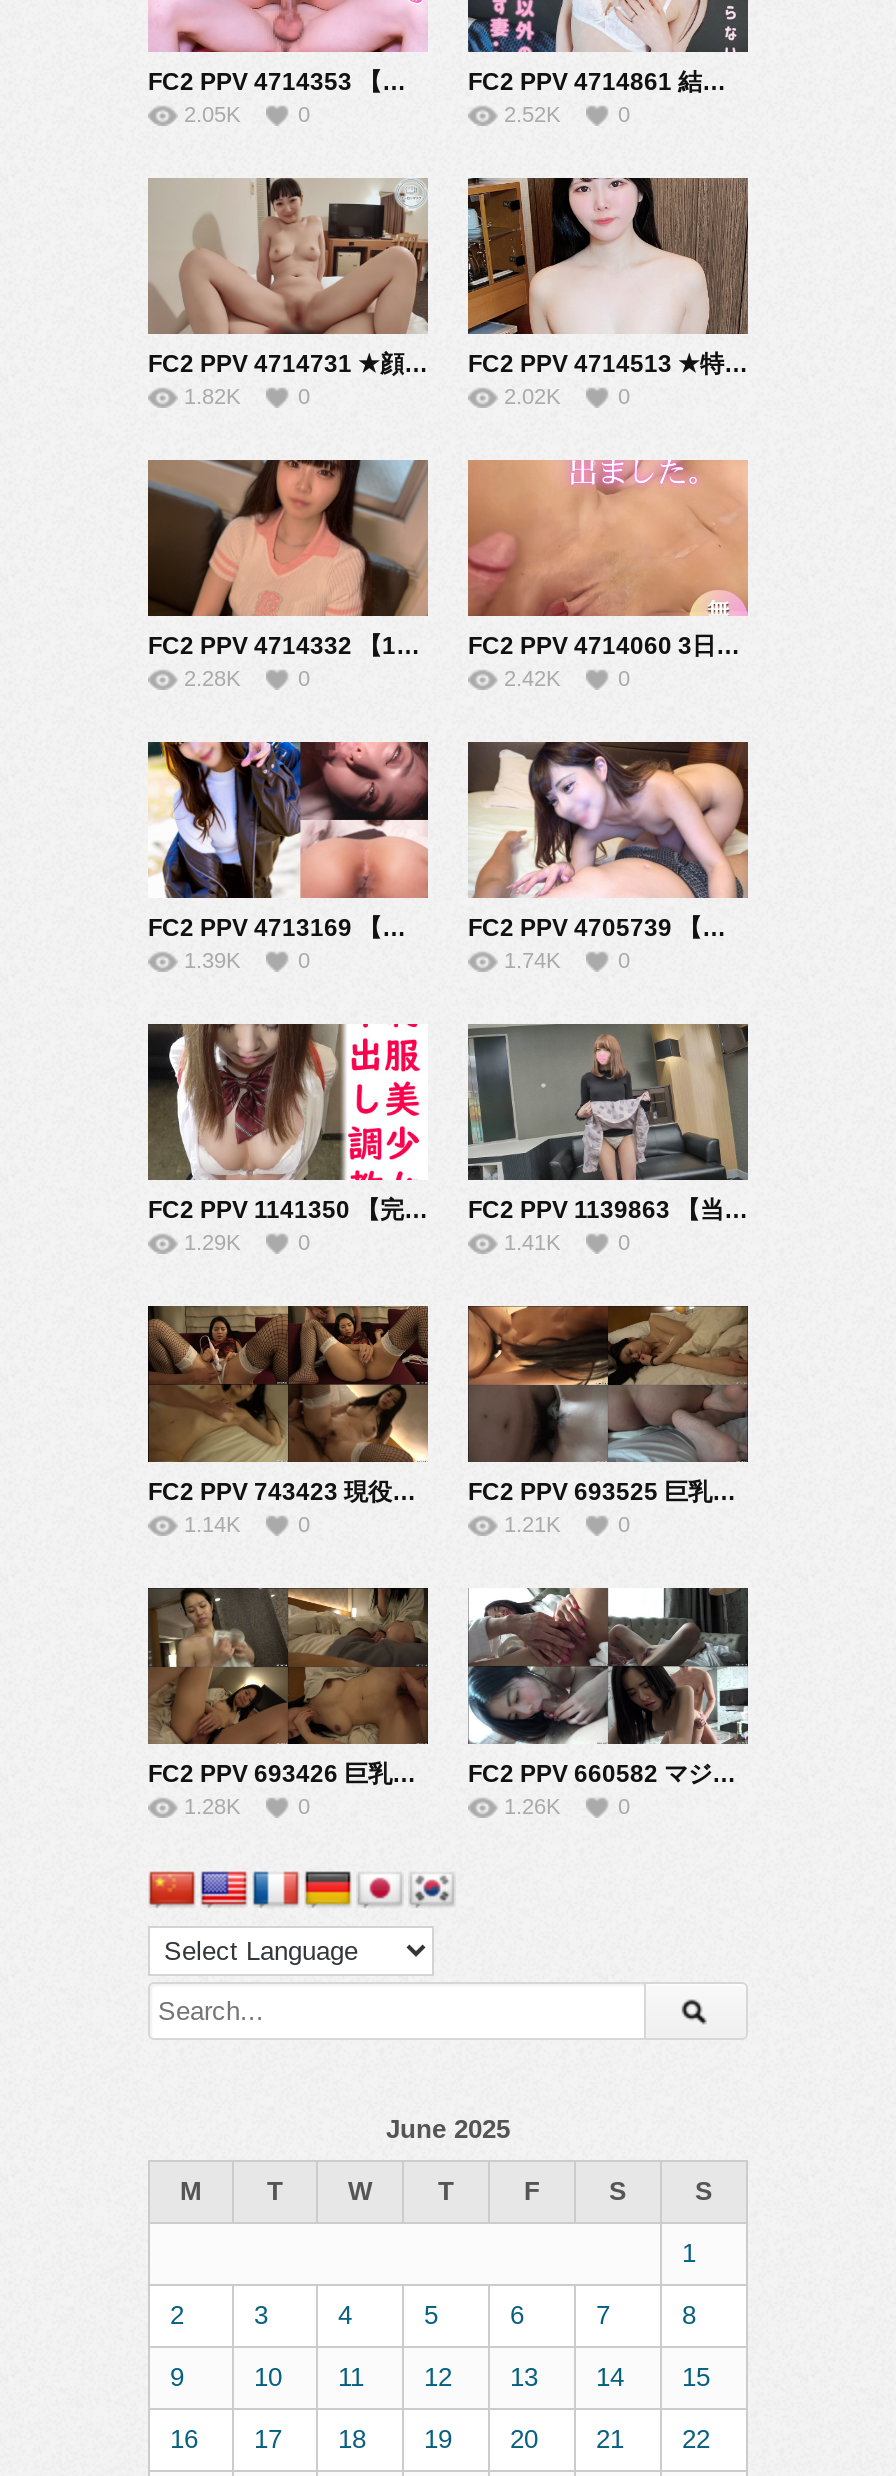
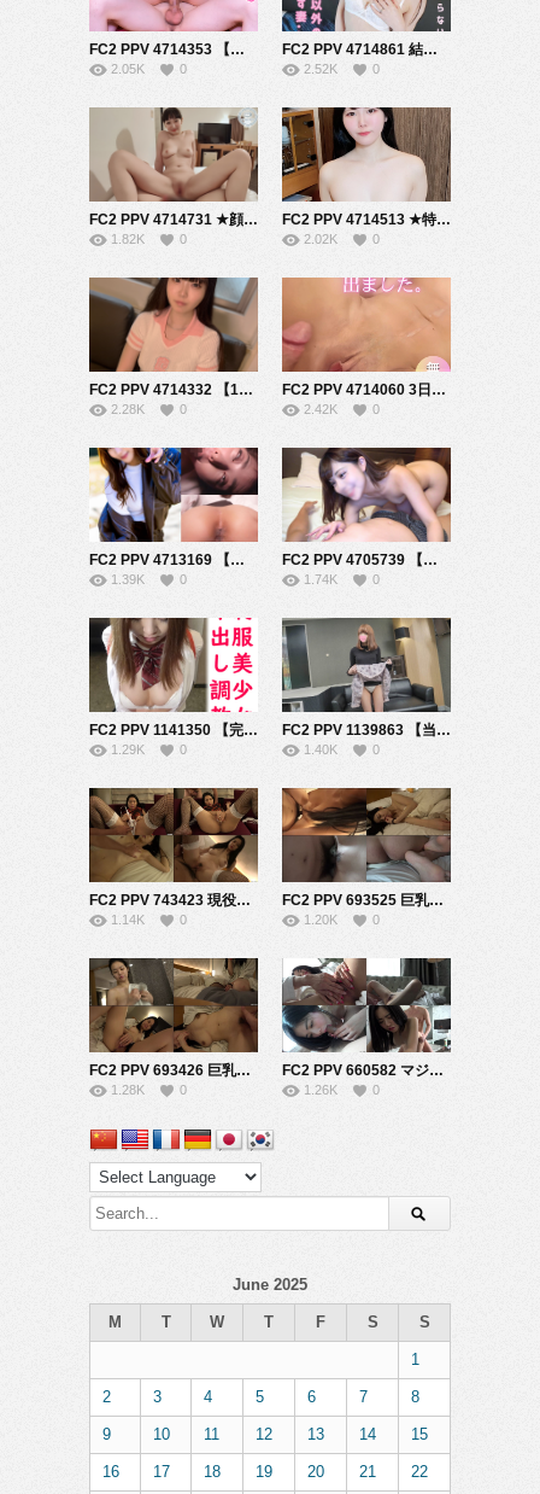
- 1.41K
+ 1.40K

- 1.21K
+ 1.20K
